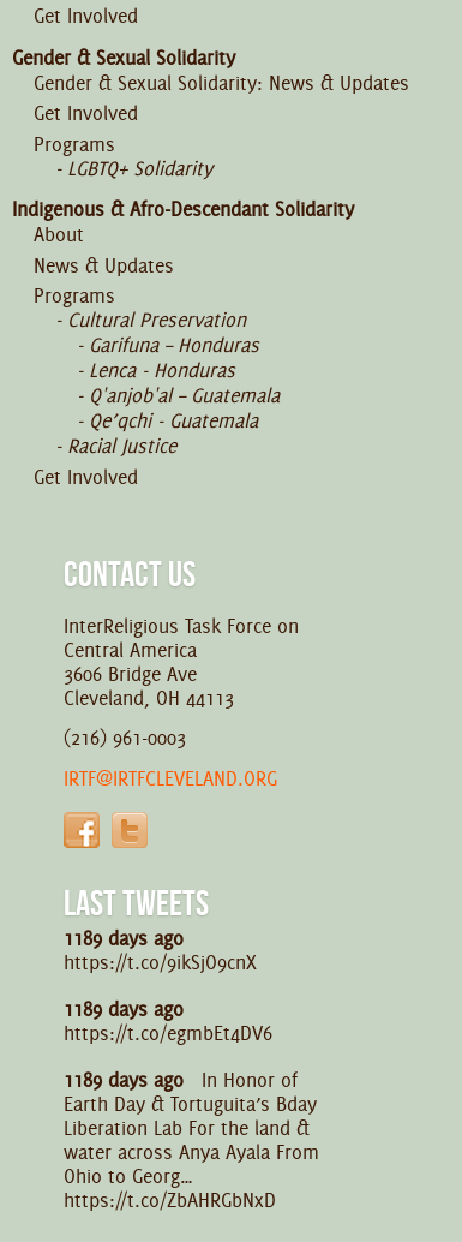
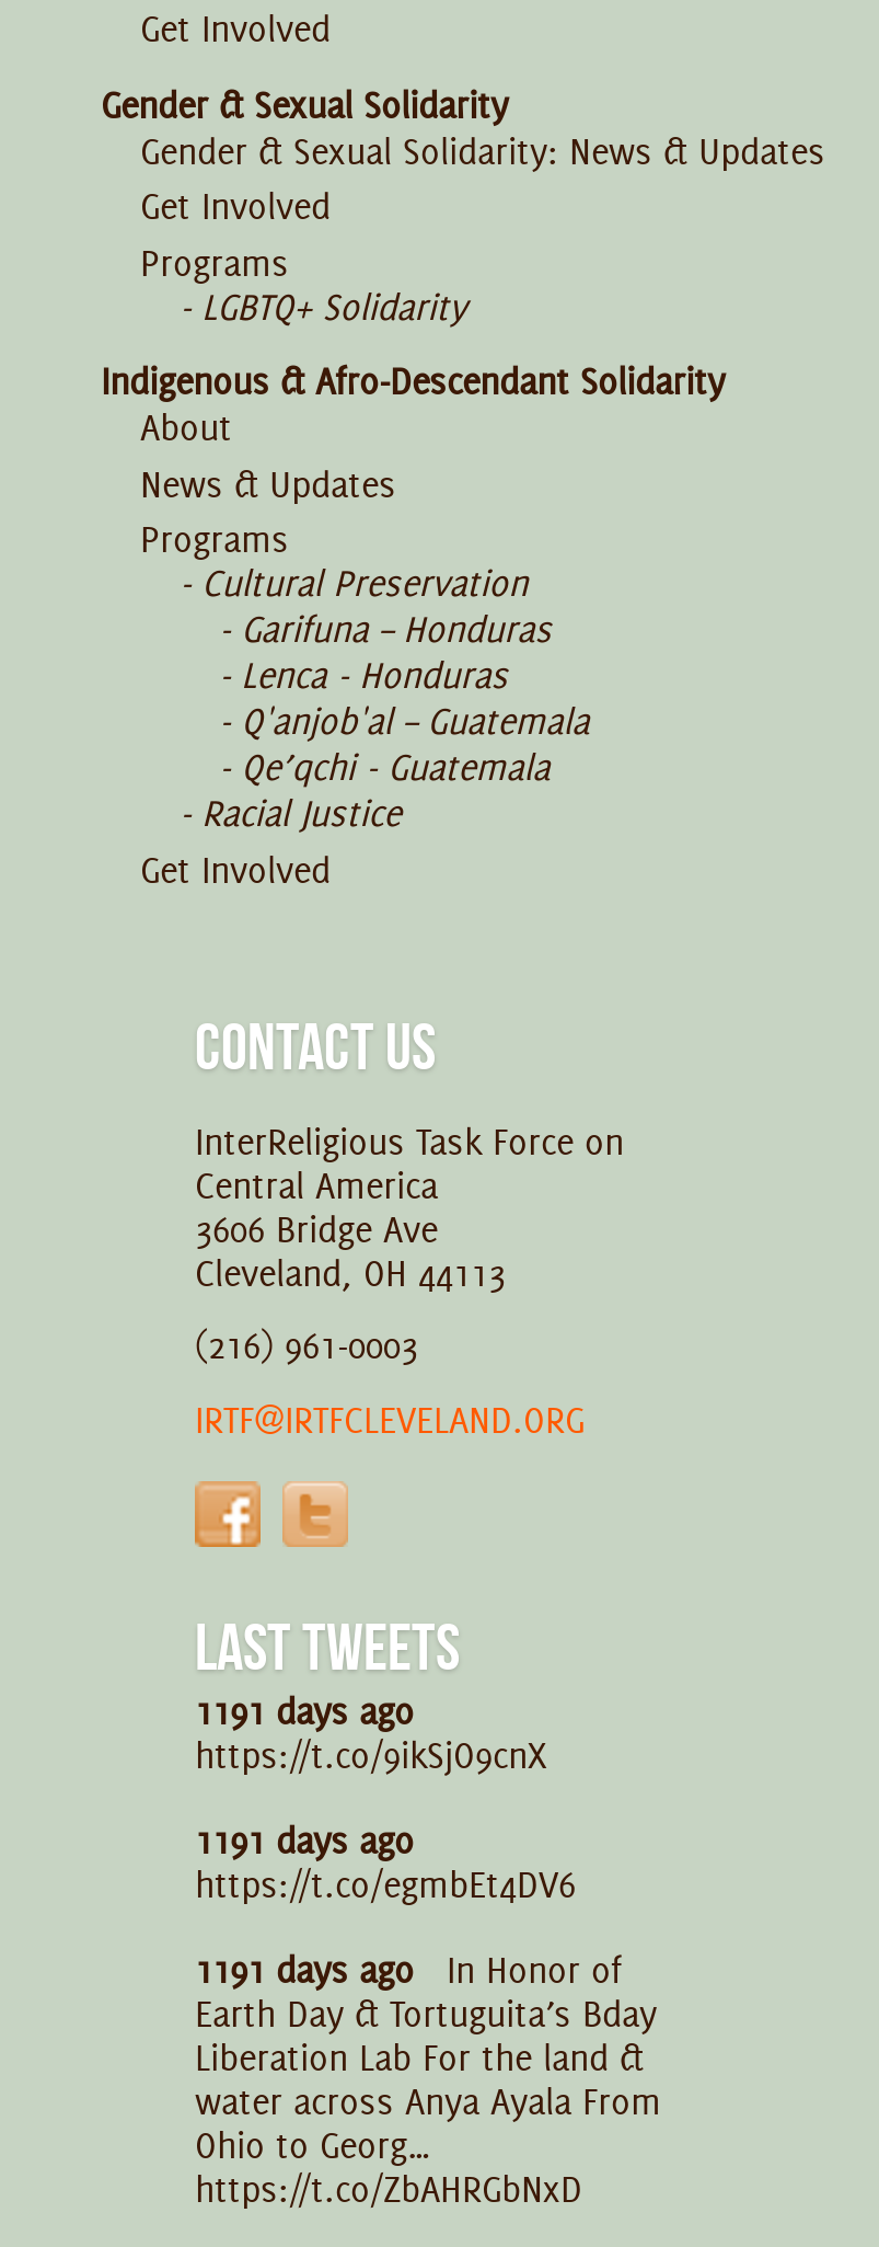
- 1189 days ago
+ 1191 days ago

- 1189 days ago
+ 1191 days ago

- 1189 days ago In Honor of
+ 1191 days ago In Honor of
